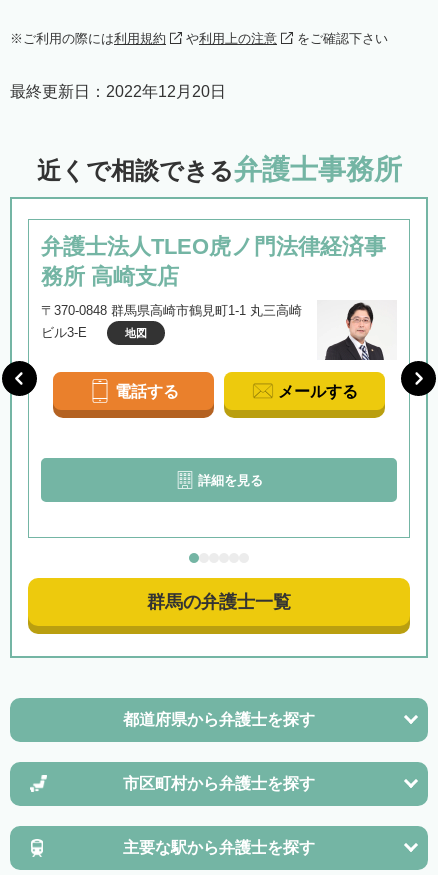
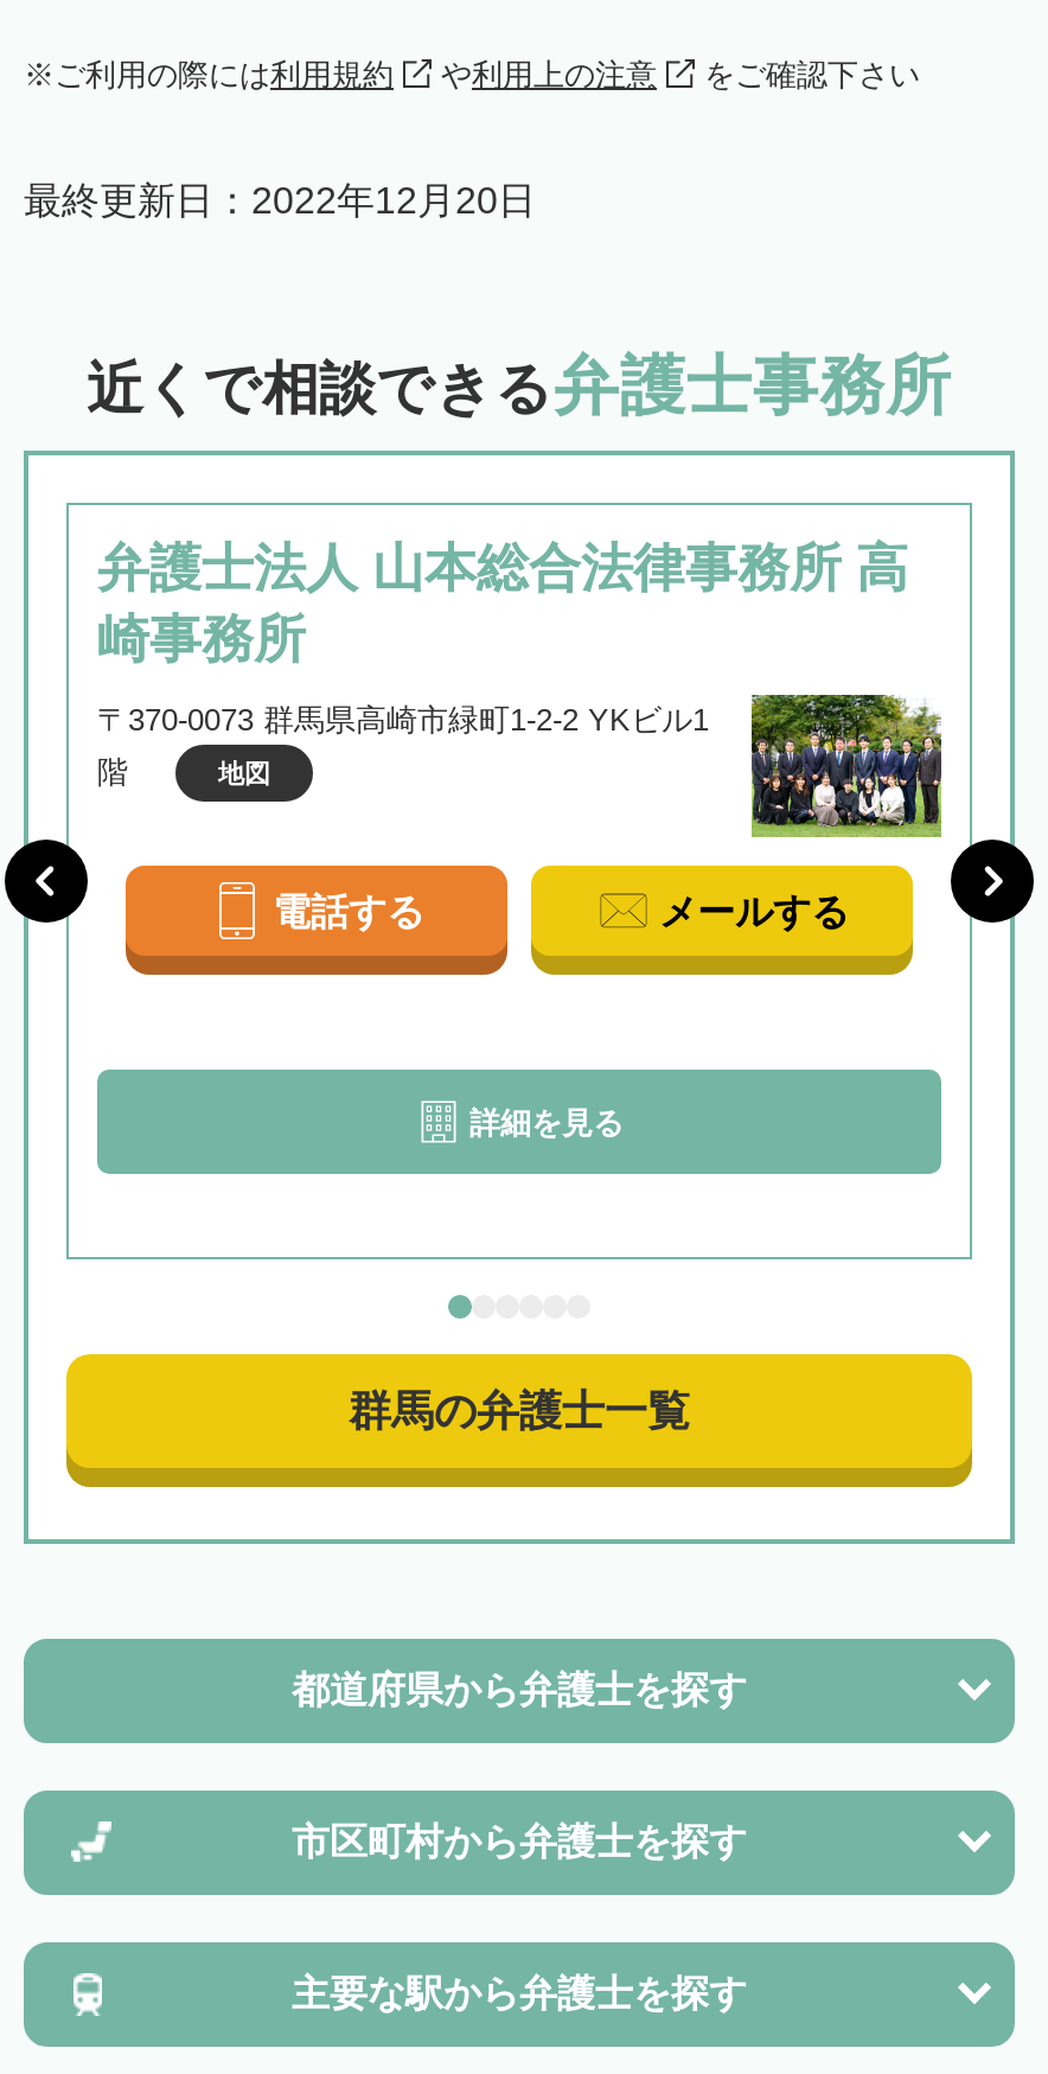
- 弁護士法人TLEO虎ノ門法律経済事
- 務所 高崎支店
+ 弁護士法人 山本総合法律事務所 高
+ 崎事務所

- [image]
- 〒370-0848 群馬県高崎市鶴見町1-1 丸三高崎
+ [image]
+ 〒370-0073 群馬県高崎市緑町1-2-2 YKビル1

- ビル3-E
+ 階
